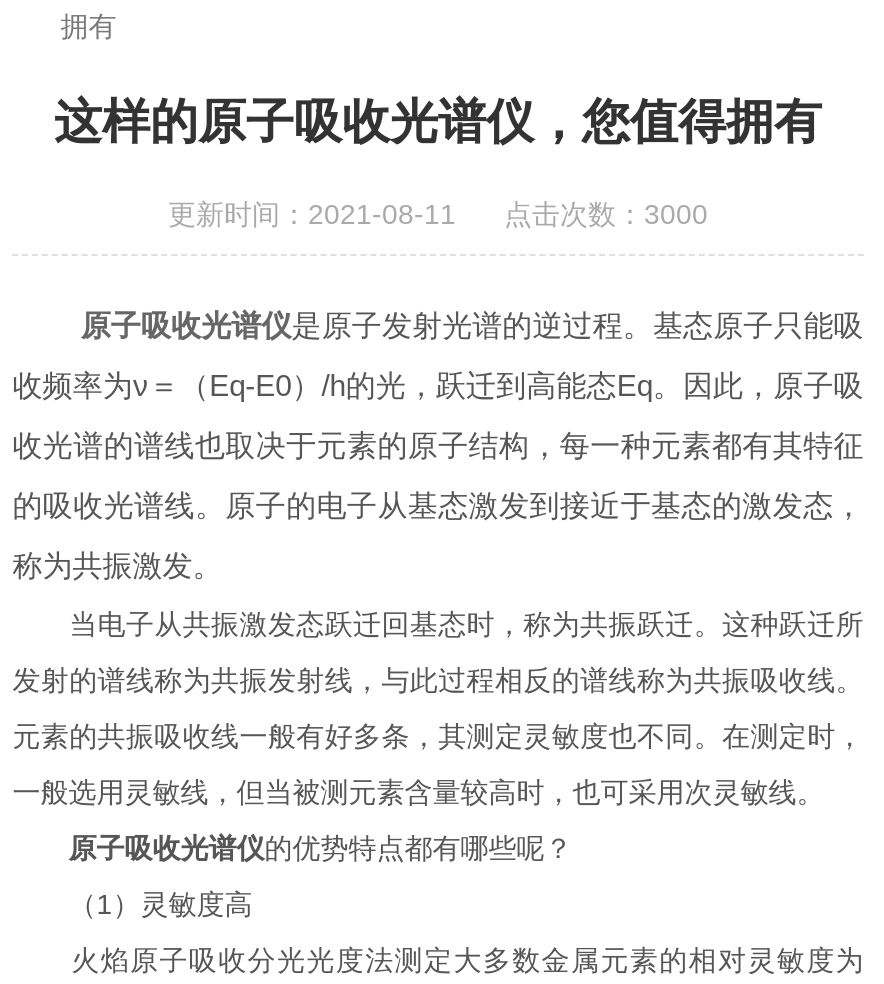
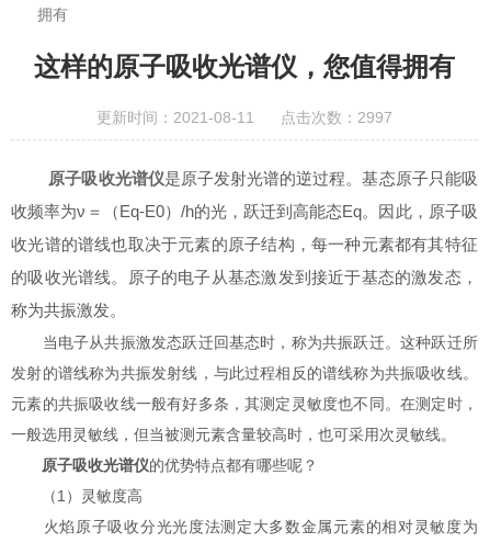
- 更新时间：2021-08-11 点击次数：3000
+ 更新时间：2021-08-11 点击次数：2997
